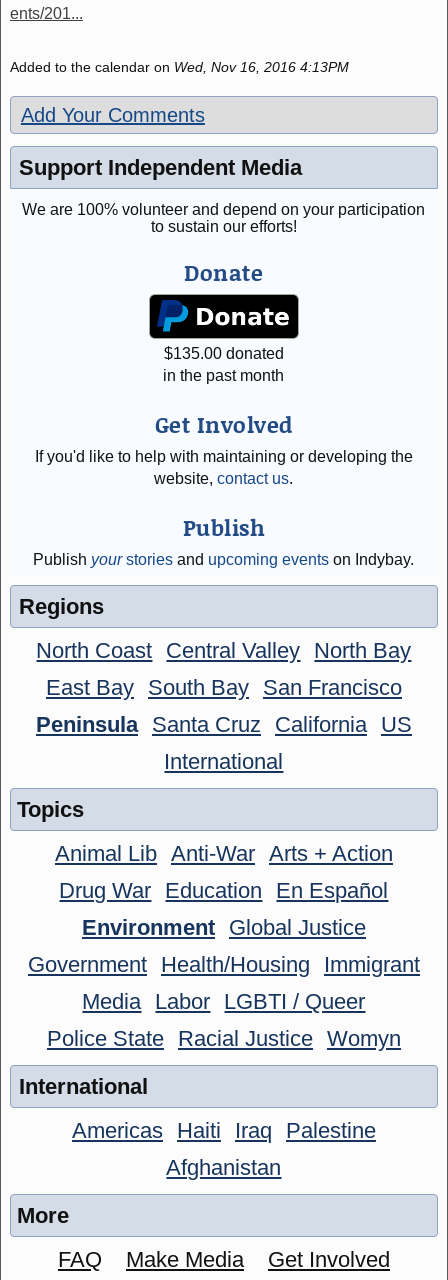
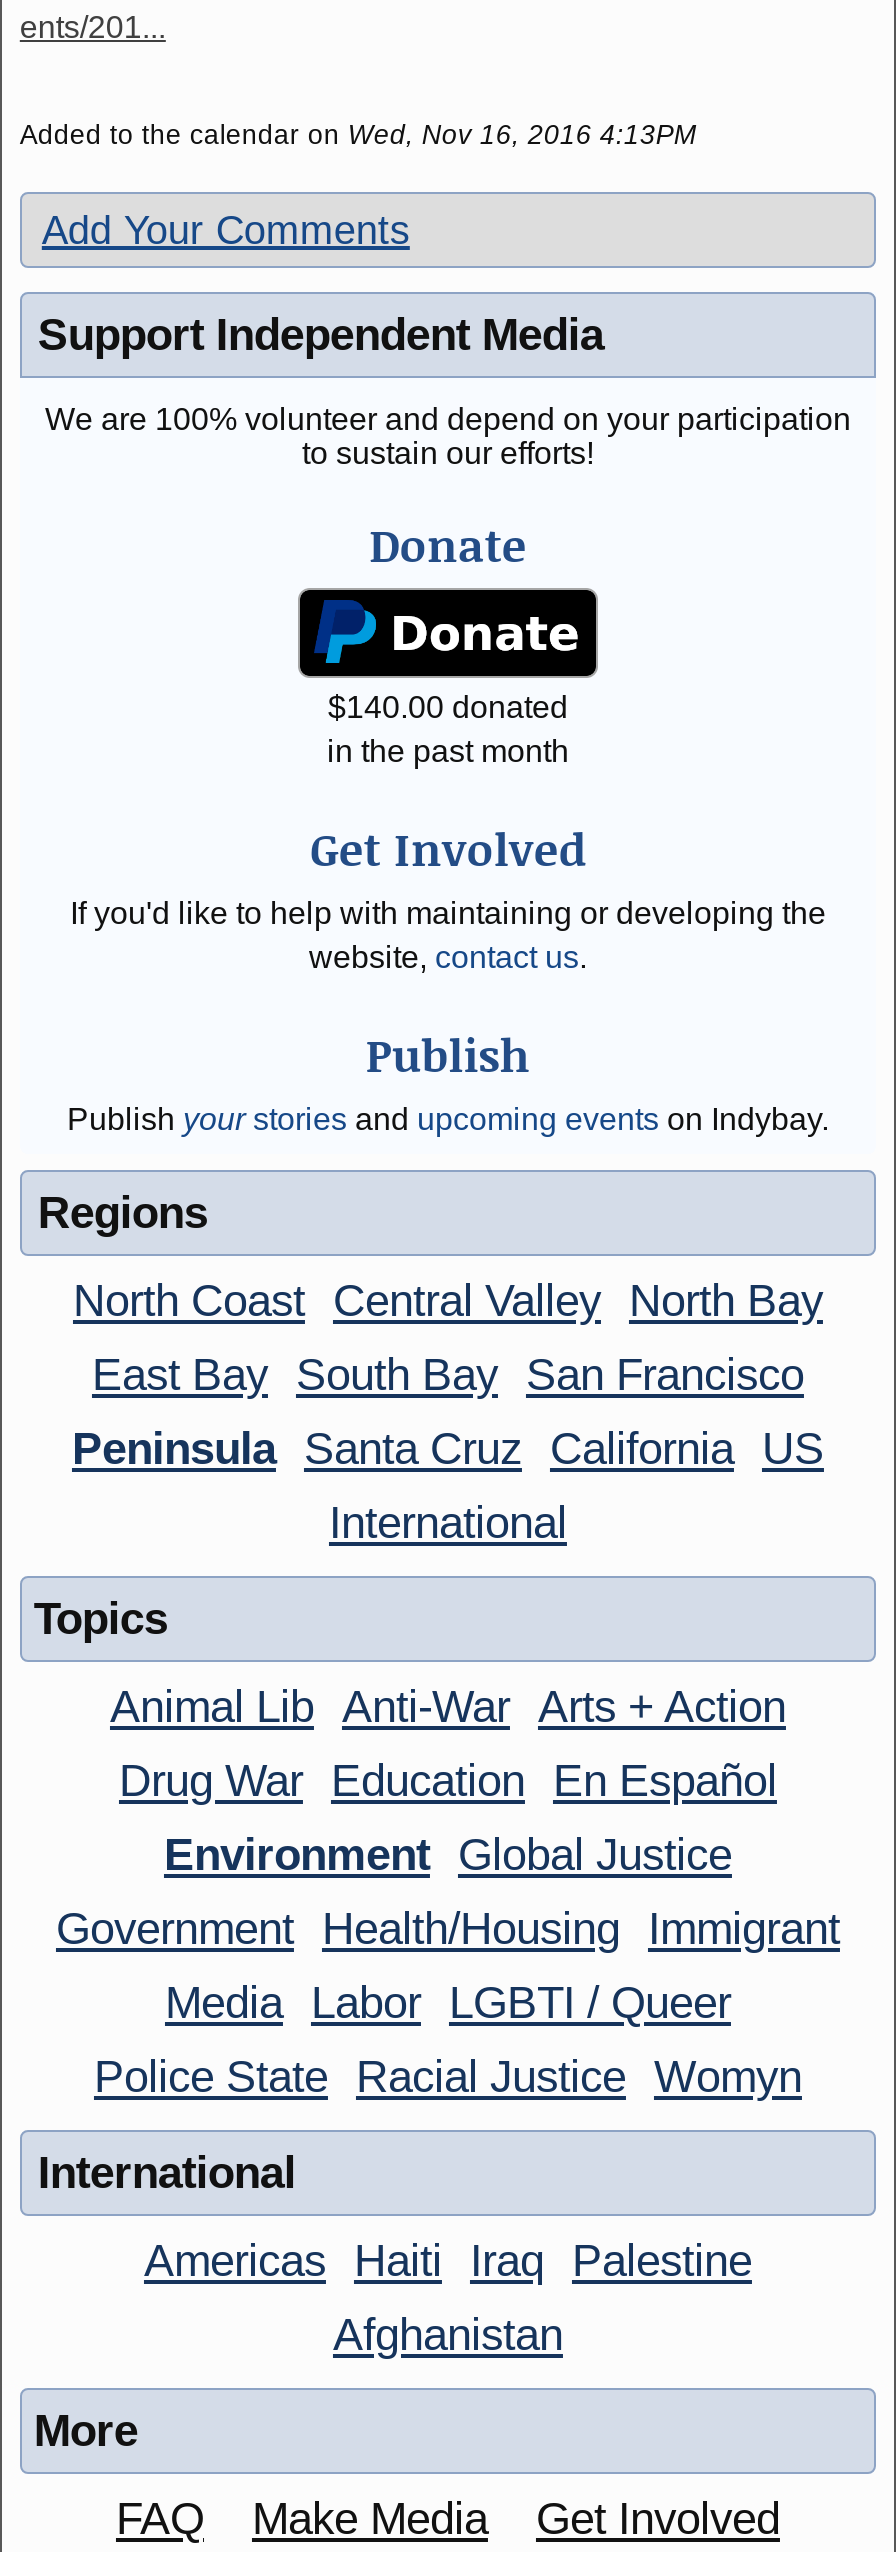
- $135.00 donated
+ $140.00 donated
